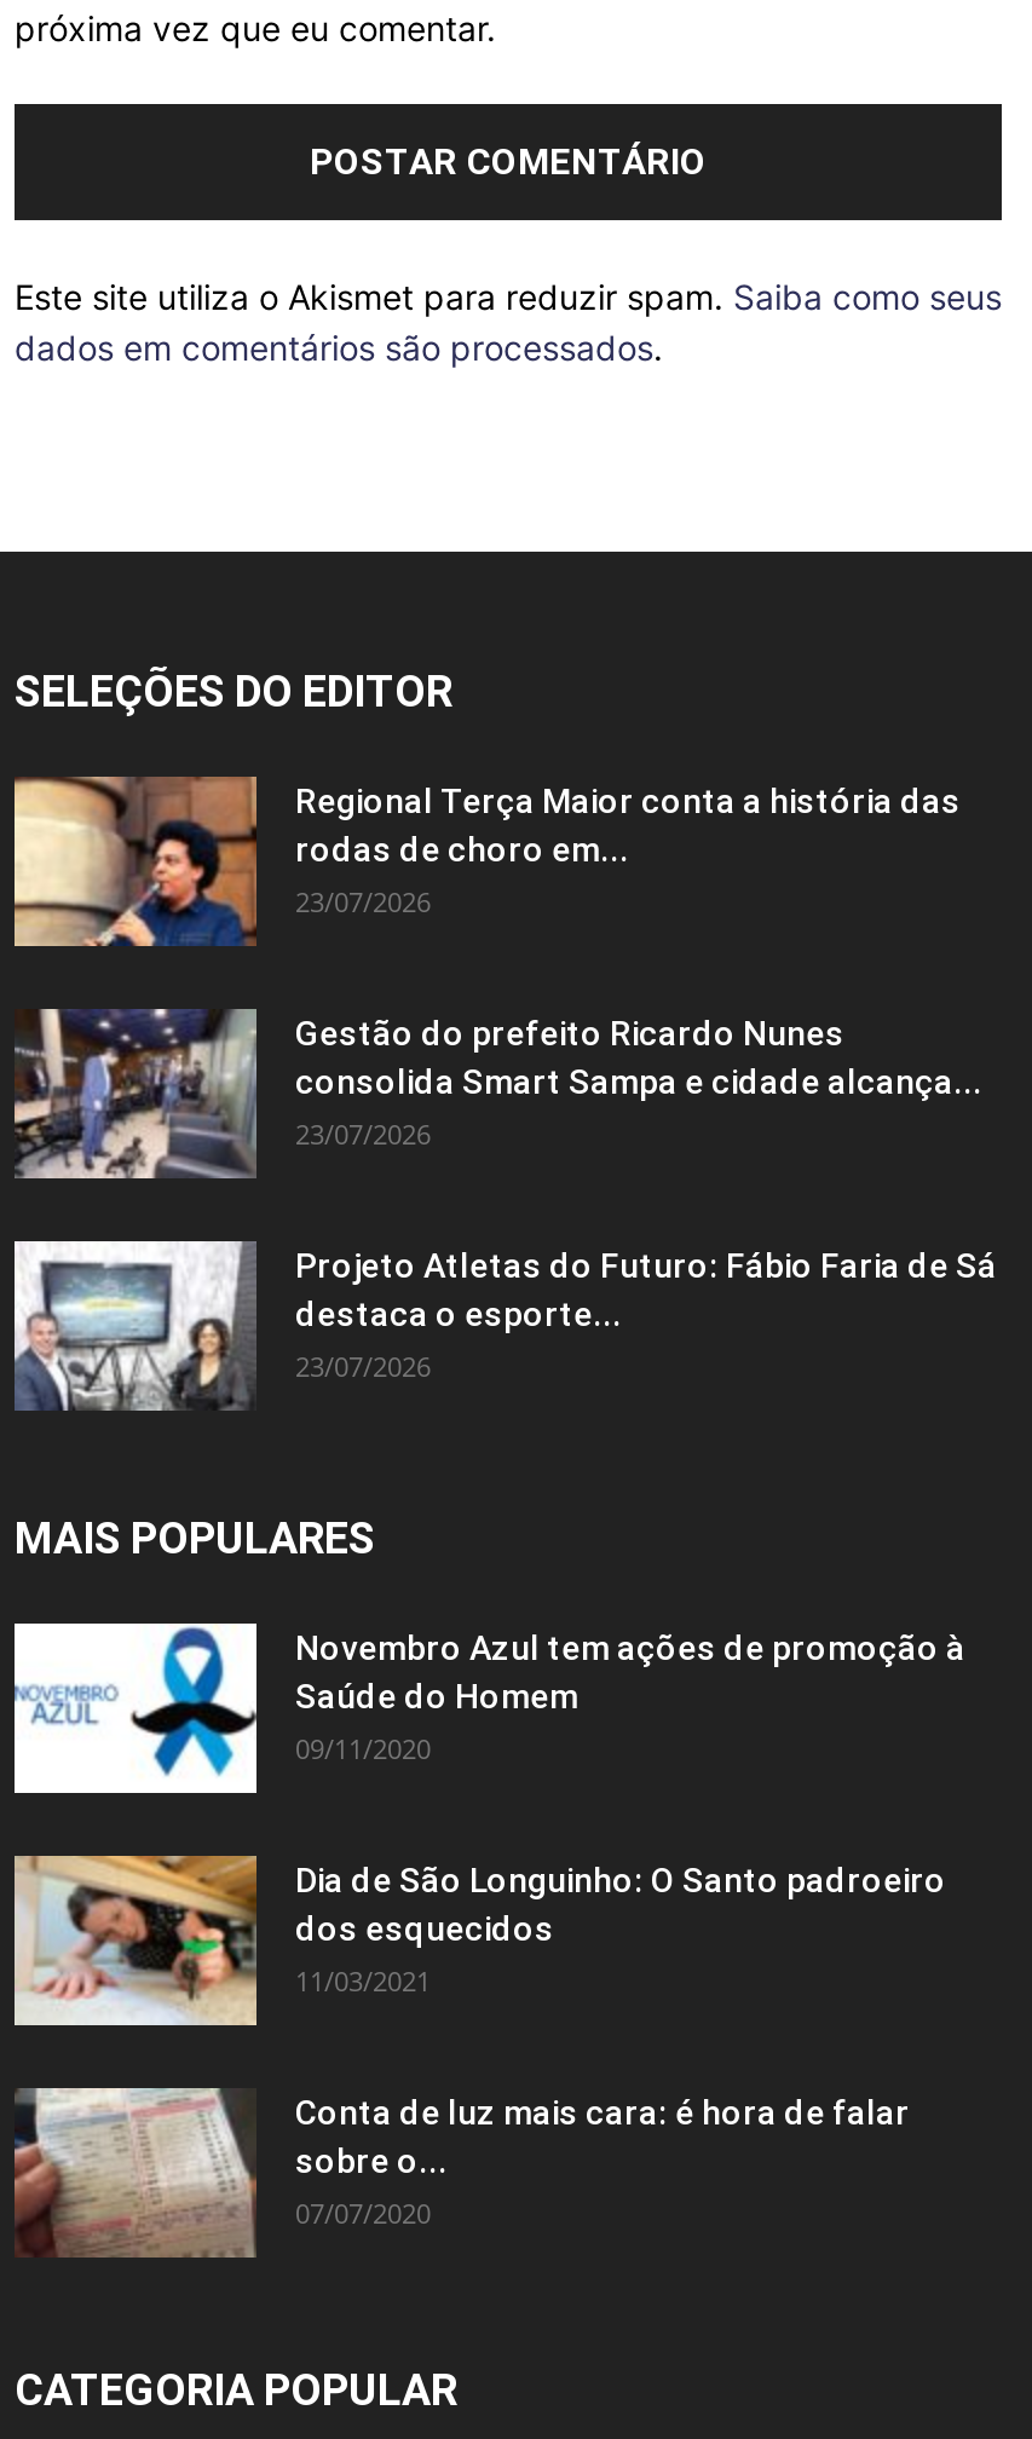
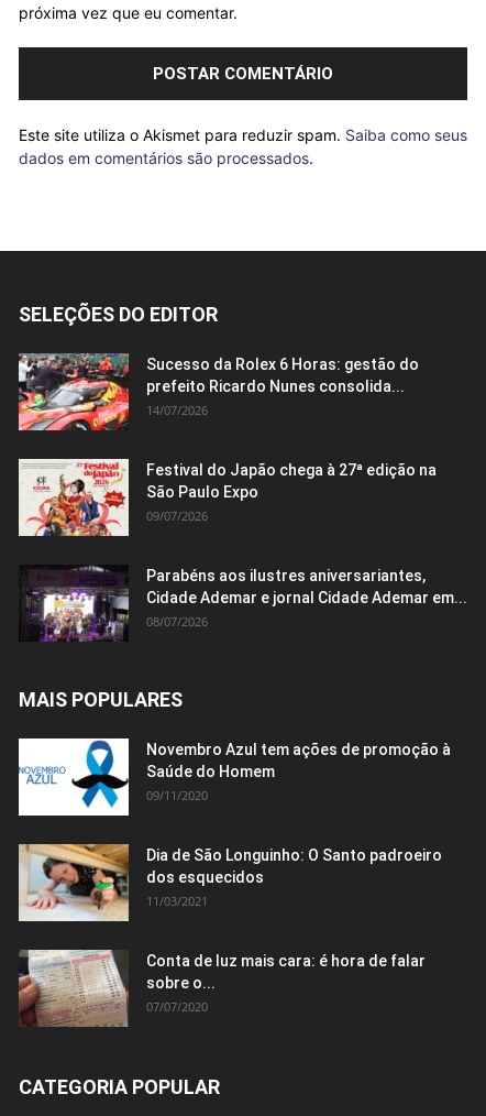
- [image]
- Regional Terça Maior conta a história das
- rodas de choro em...
- 23/07/2026
+ [image]
+ Sucesso da Rolex 6 Horas: gestão do
+ prefeito Ricardo Nunes consolida...
+ 14/07/2026

- [image]
- Gestão do prefeito Ricardo Nunes
- consolida Smart Sampa e cidade alcança...
- 23/07/2026
+ [image]
+ Festival do Japão chega à 27ª edição na
+ São Paulo Expo
+ 09/07/2026

- [image]
- Projeto Atletas do Futuro: Fábio Faria de Sá
- destaca o esporte...
- 23/07/2026
+ [image]
+ Parabéns aos ilustres aniversariantes,
+ Cidade Ademar e jornal Cidade Ademar em...
+ 08/07/2026
